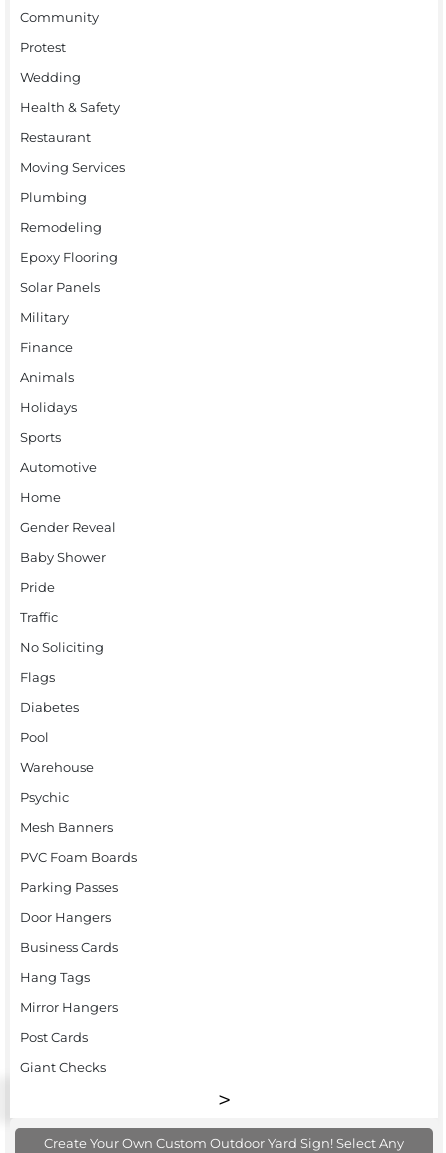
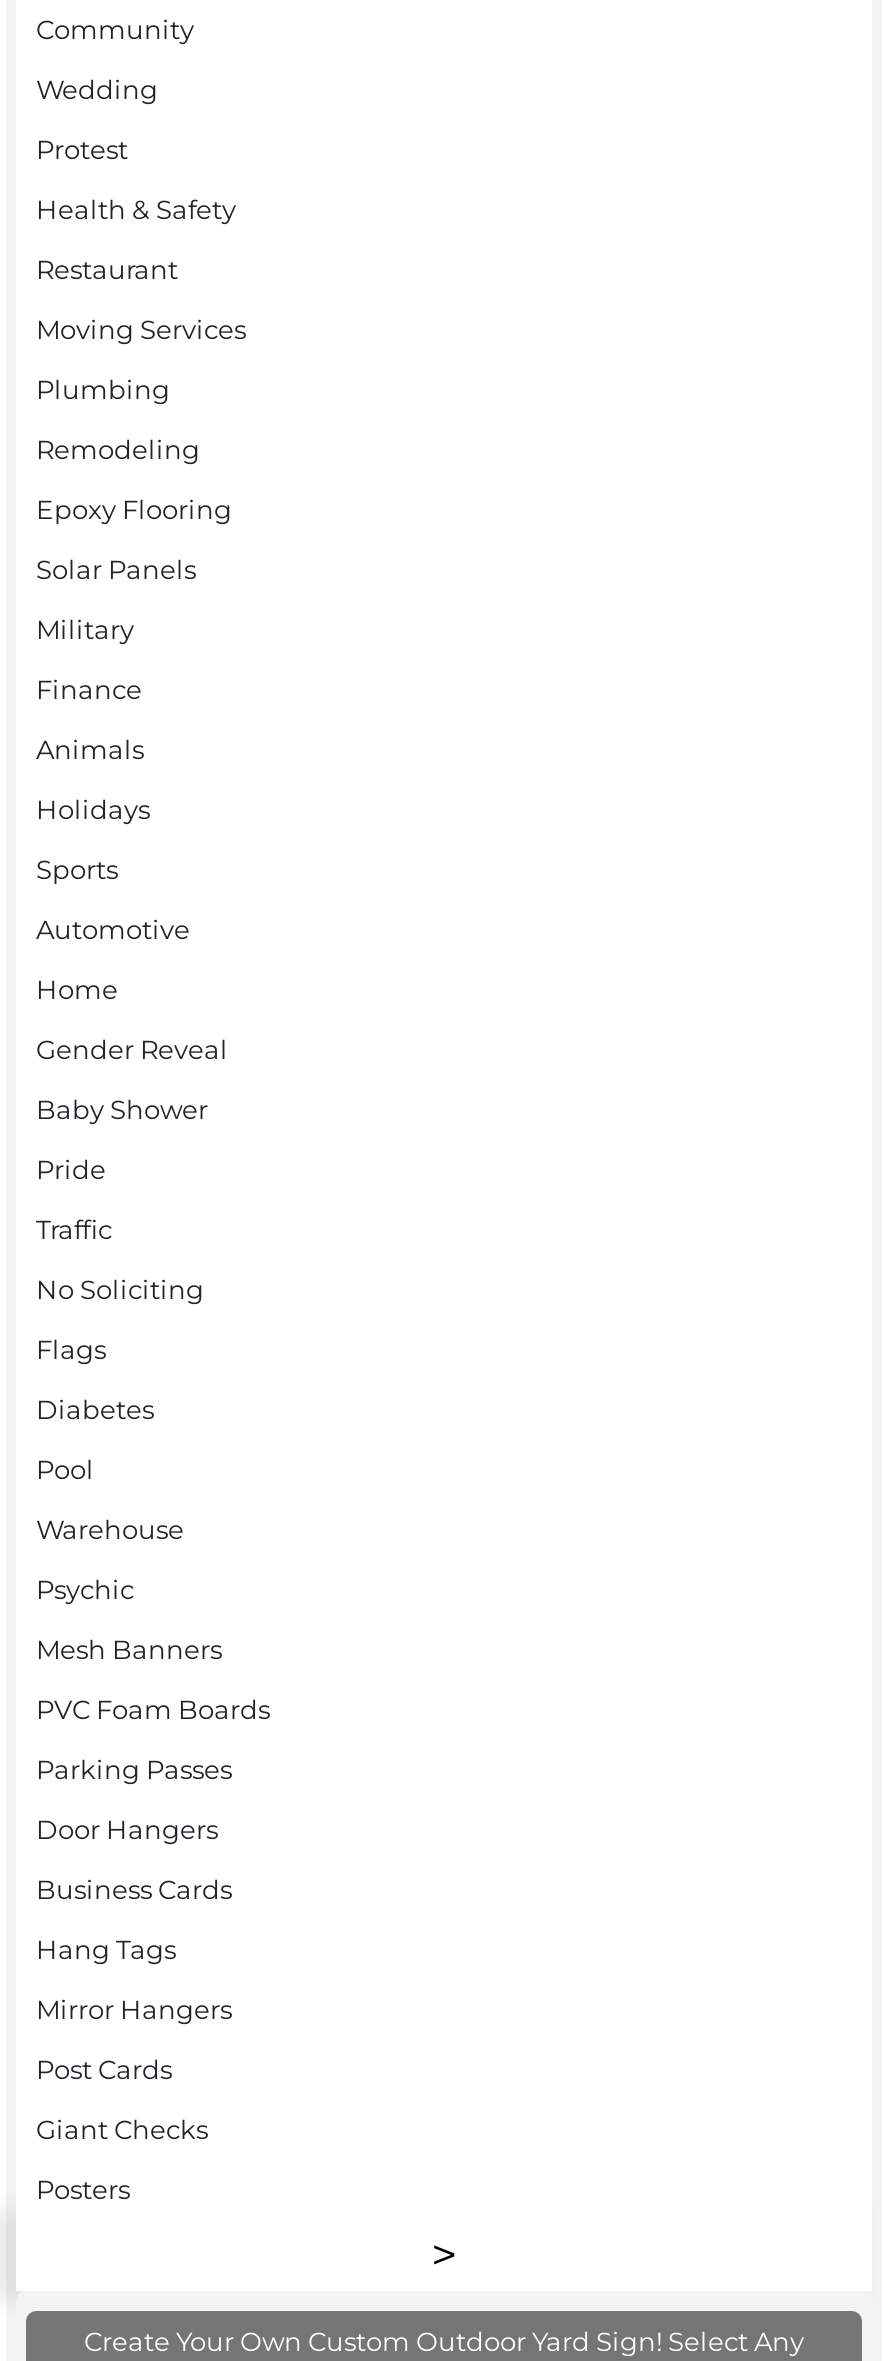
moved up: Wedding

+ Posters
